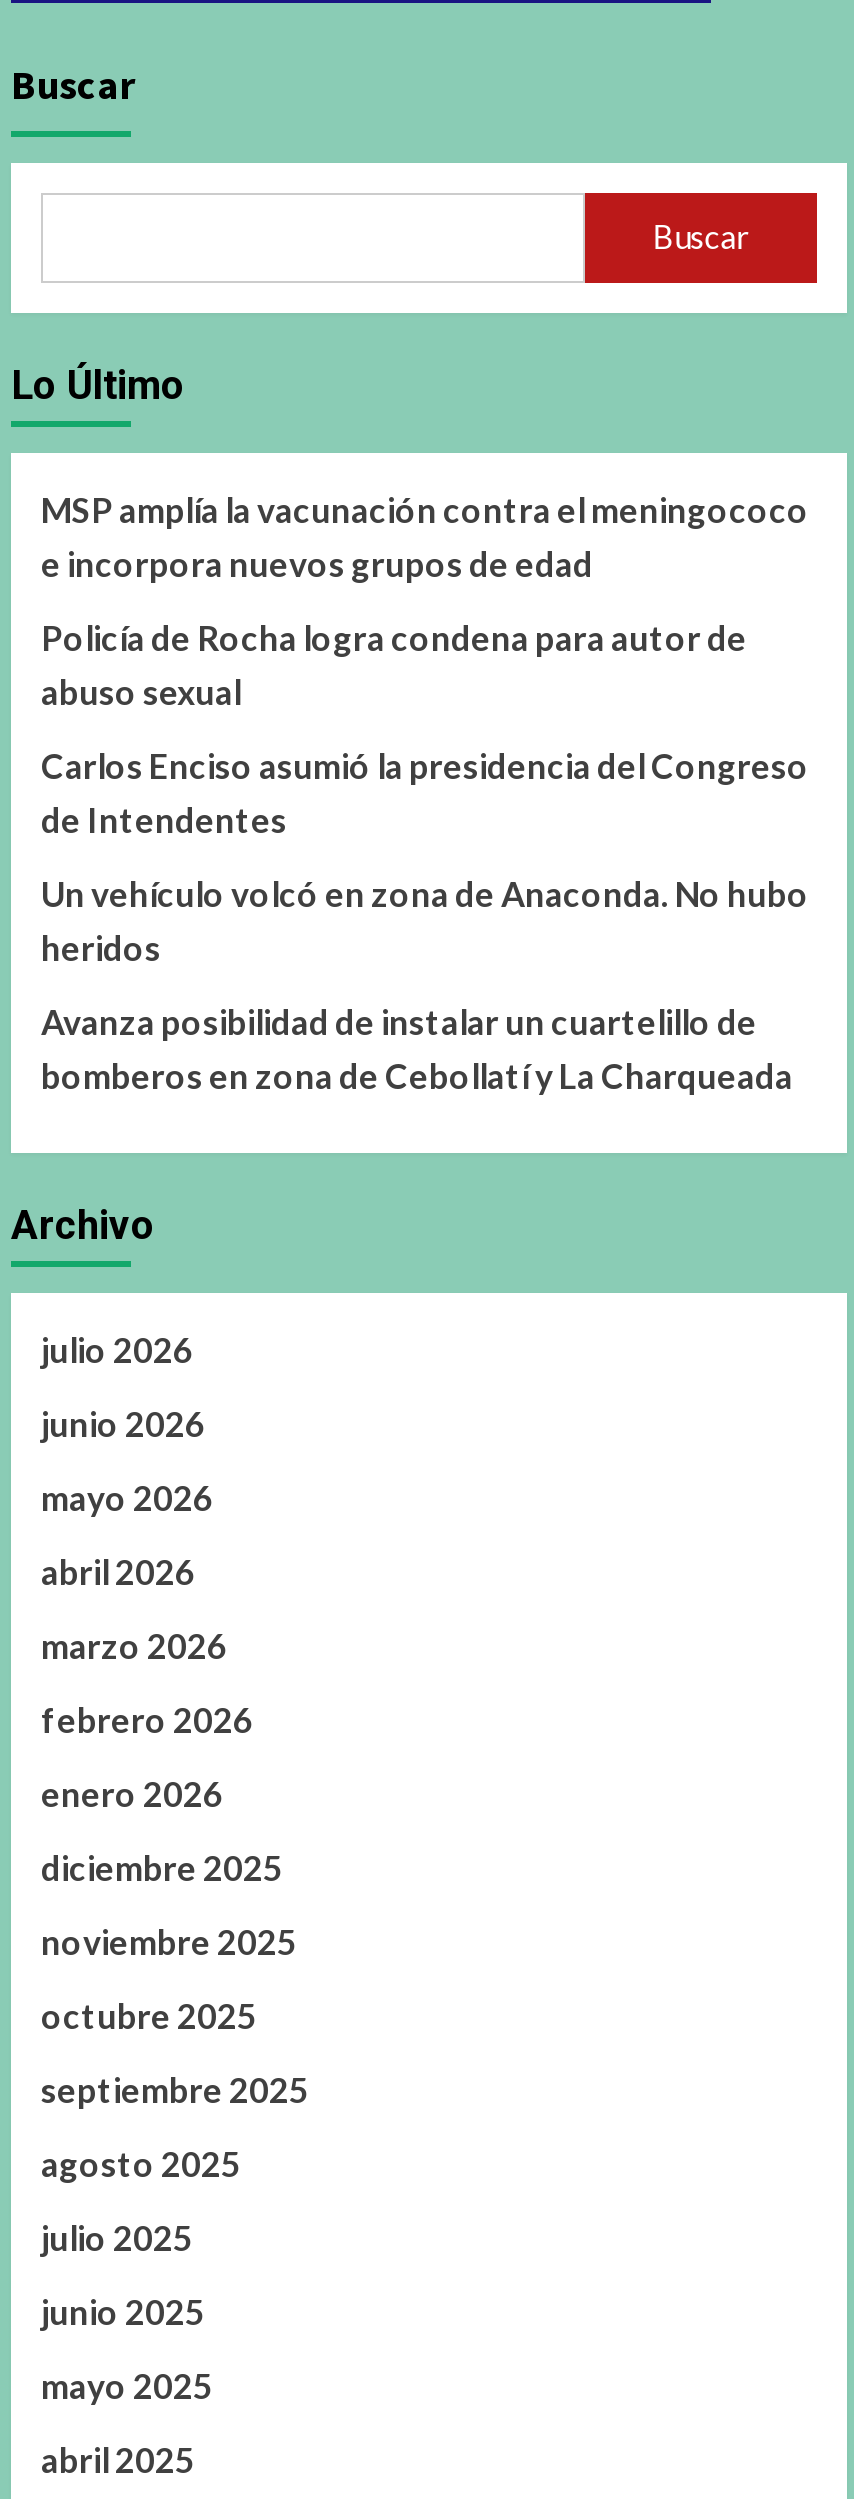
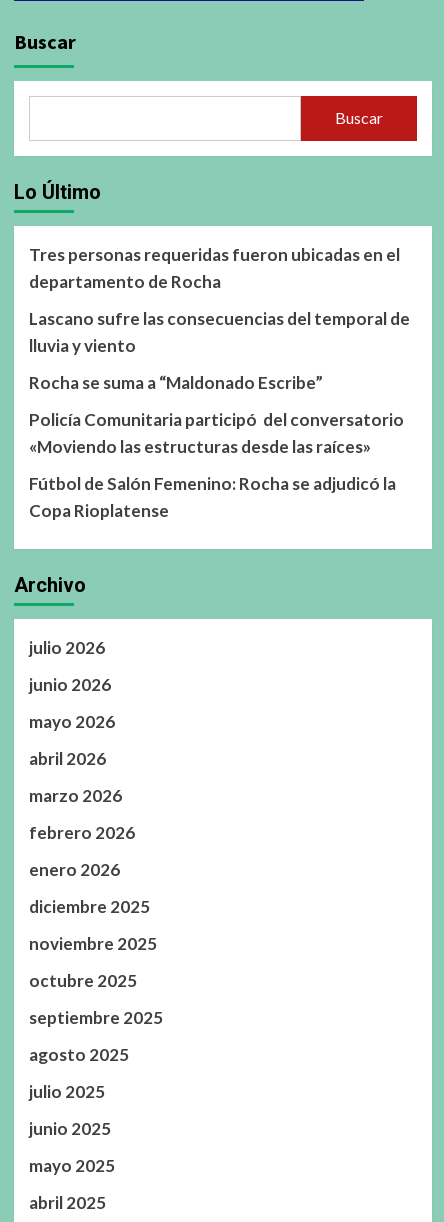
- MSP amplía la vacunación contra el meningococo
- e incorpora nuevos grupos de edad
+ Tres personas requeridas fueron ubicadas en el
+ departamento de Rocha

- Policía de Rocha logra condena para autor de
- abuso sexual
+ Lascano sufre las consecuencias del temporal de
+ lluvia y viento

- Carlos Enciso asumió la presidencia del Congreso
- de Intendentes
+ Rocha se suma a “Maldonado Escribe”

- Un vehículo volcó en zona de Anaconda. No hubo
- heridos
+ Policía Comunitaria participó del conversatorio
+ «Moviendo las estructuras desde las raíces»

- Avanza posibilidad de instalar un cuartelillo de
- bomberos en zona de Cebollatí y La Charqueada
+ Fútbol de Salón Femenino: Rocha se adjudicó la
+ Copa Rioplatense
